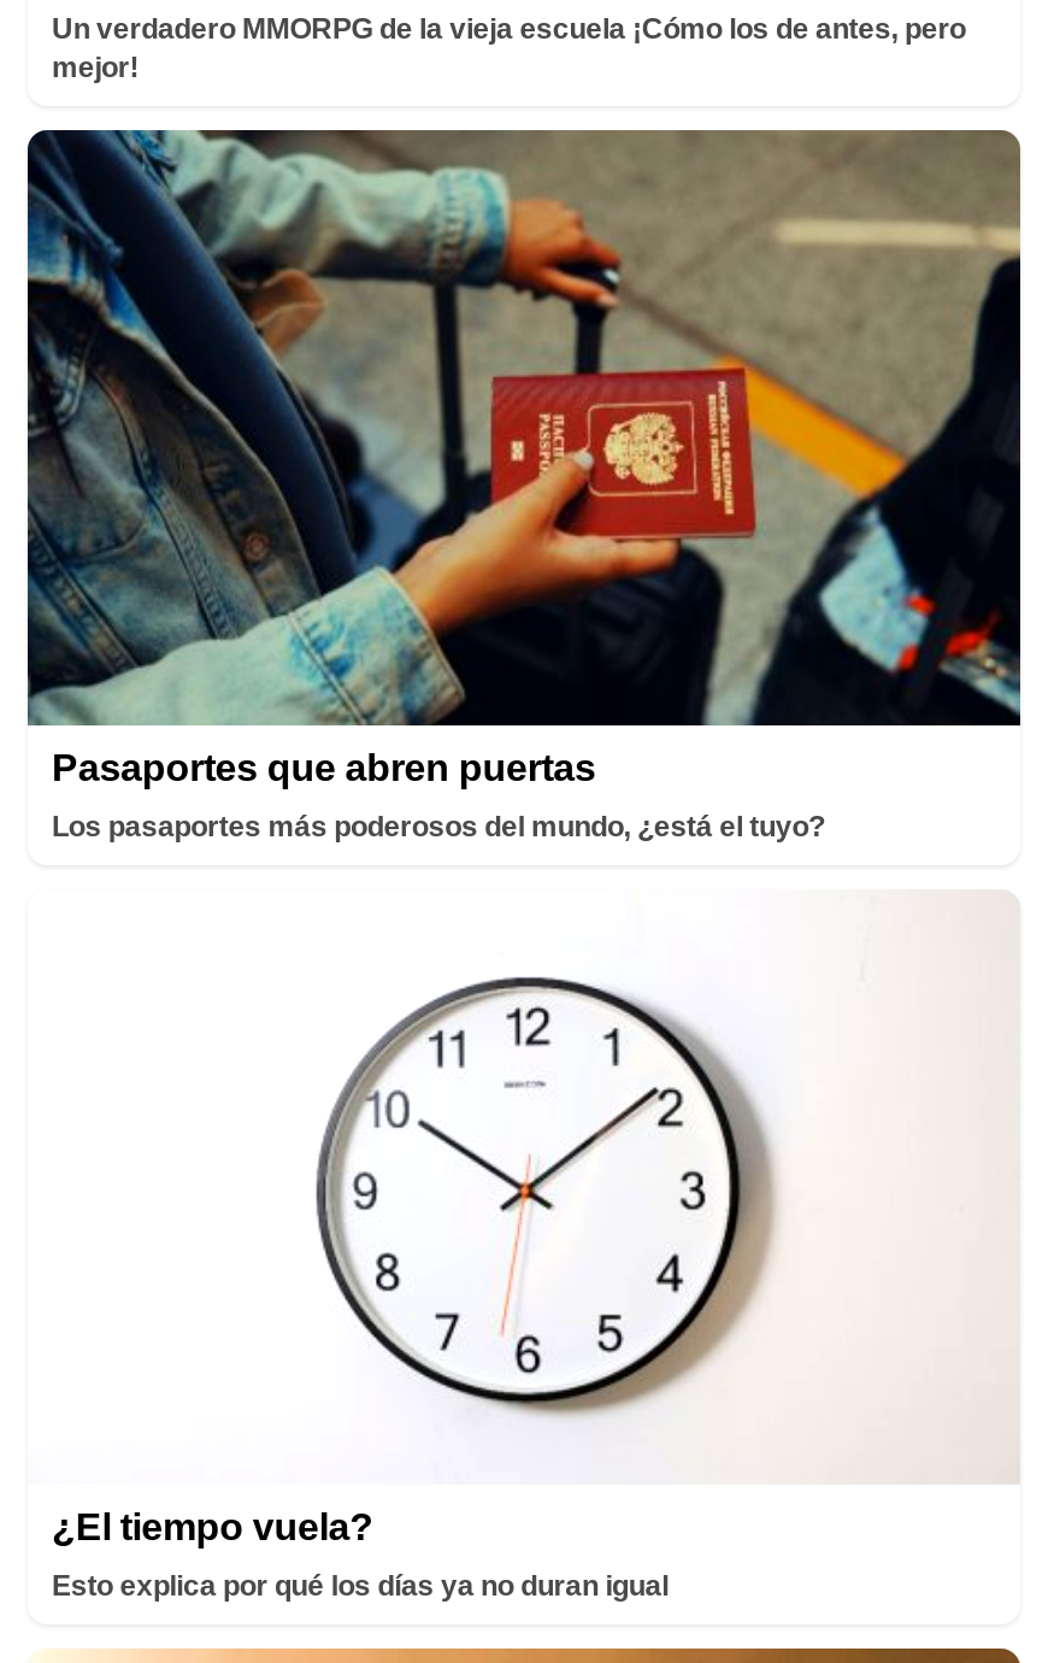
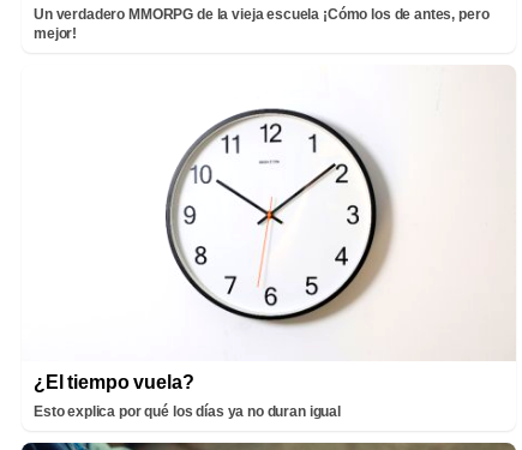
- [image]
- Pasaportes que abren puertas
- Los pasaportes más poderosos del mundo, ¿está el tuyo?
